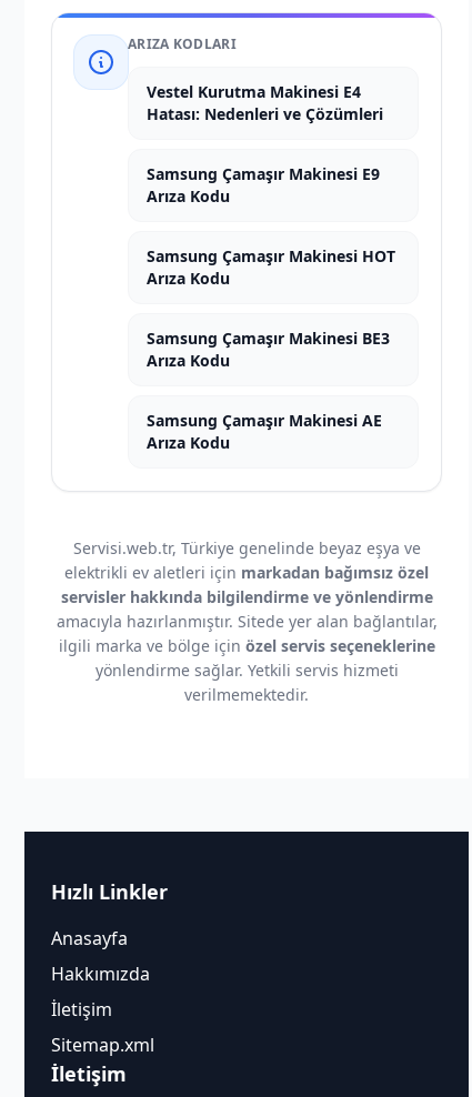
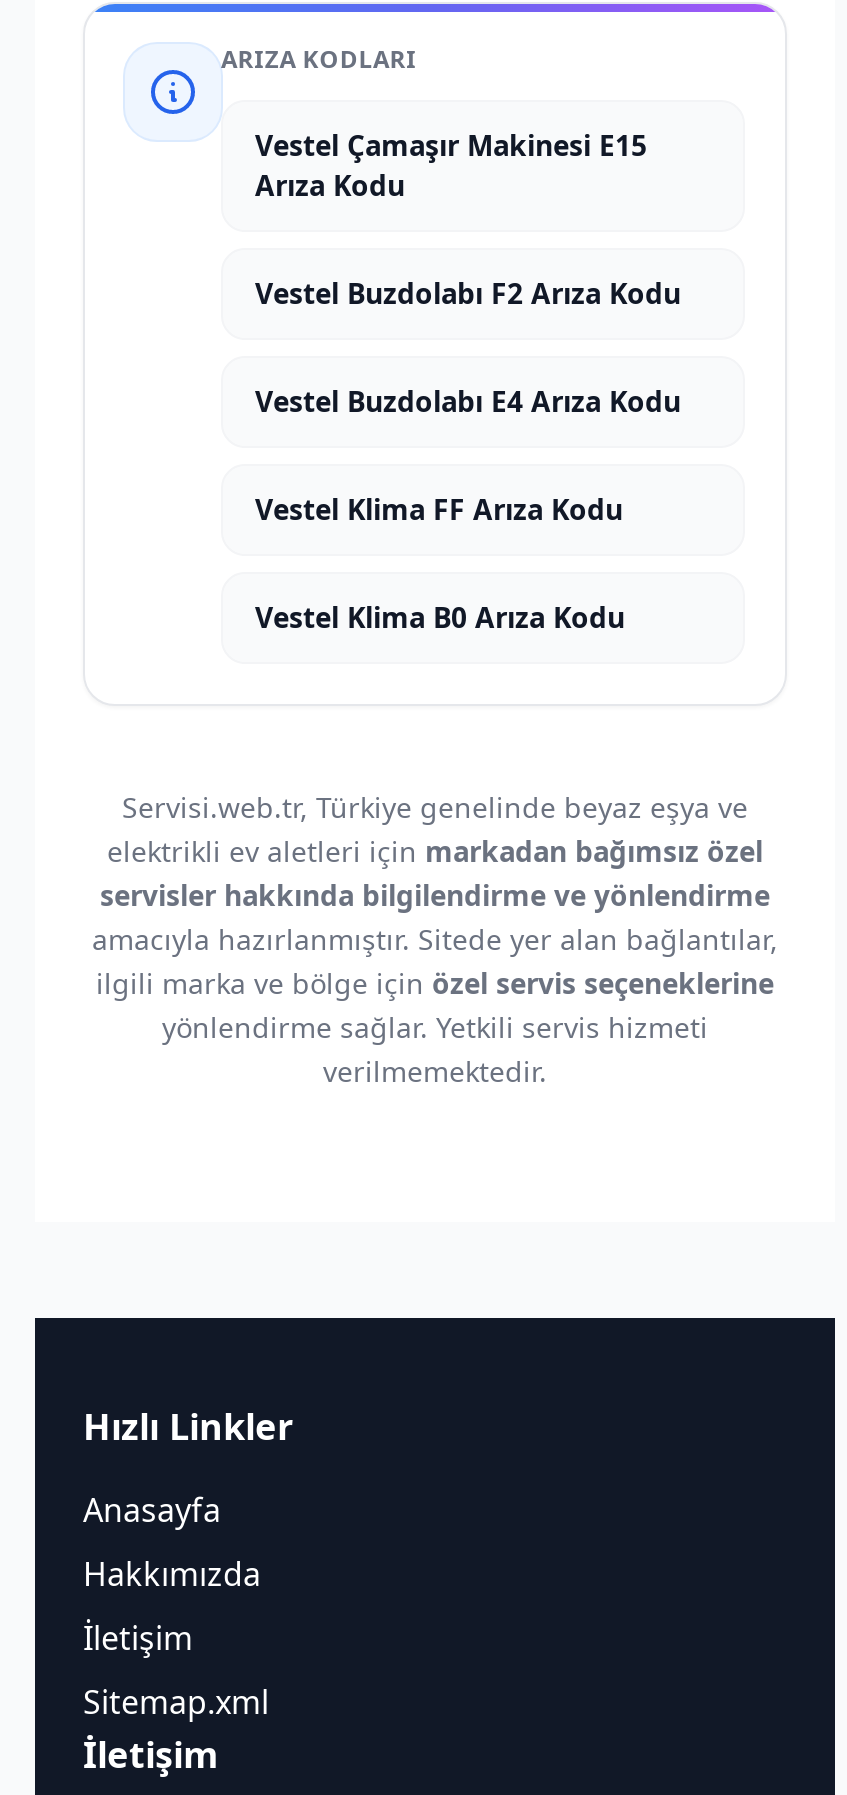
- Vestel Kurutma Makinesi E4
- Hatası: Nedenleri ve Çözümleri
- Samsung Çamaşır Makinesi E9
+ Vestel Çamaşır Makinesi E15

- Samsung Çamaşır Makinesi HOT
- Arıza Kodu
- Samsung Çamaşır Makinesi BE3
- Arıza Kodu
- Samsung Çamaşır Makinesi AE
- Arıza Kodu
+ Vestel Buzdolabı F2 Arıza Kodu
+ Vestel Buzdolabı E4 Arıza Kodu
+ Vestel Klima FF Arıza Kodu
+ Vestel Klima B0 Arıza Kodu
